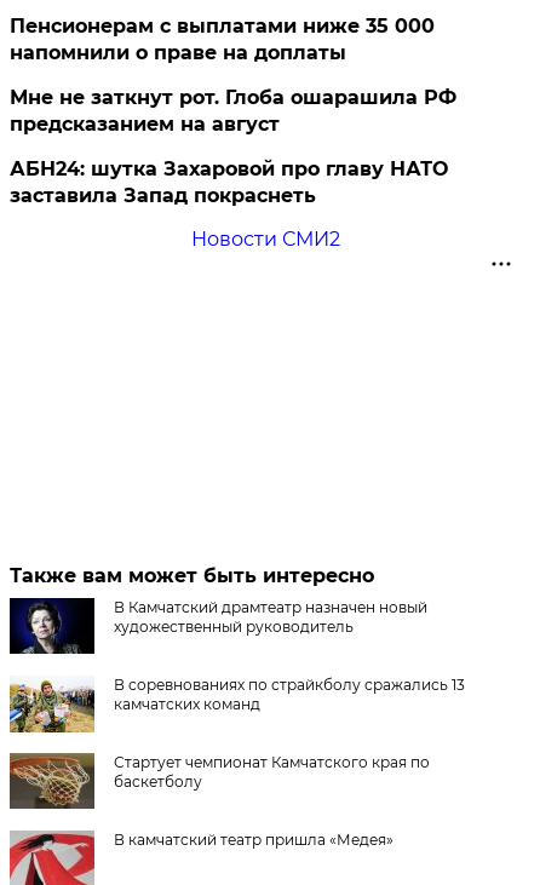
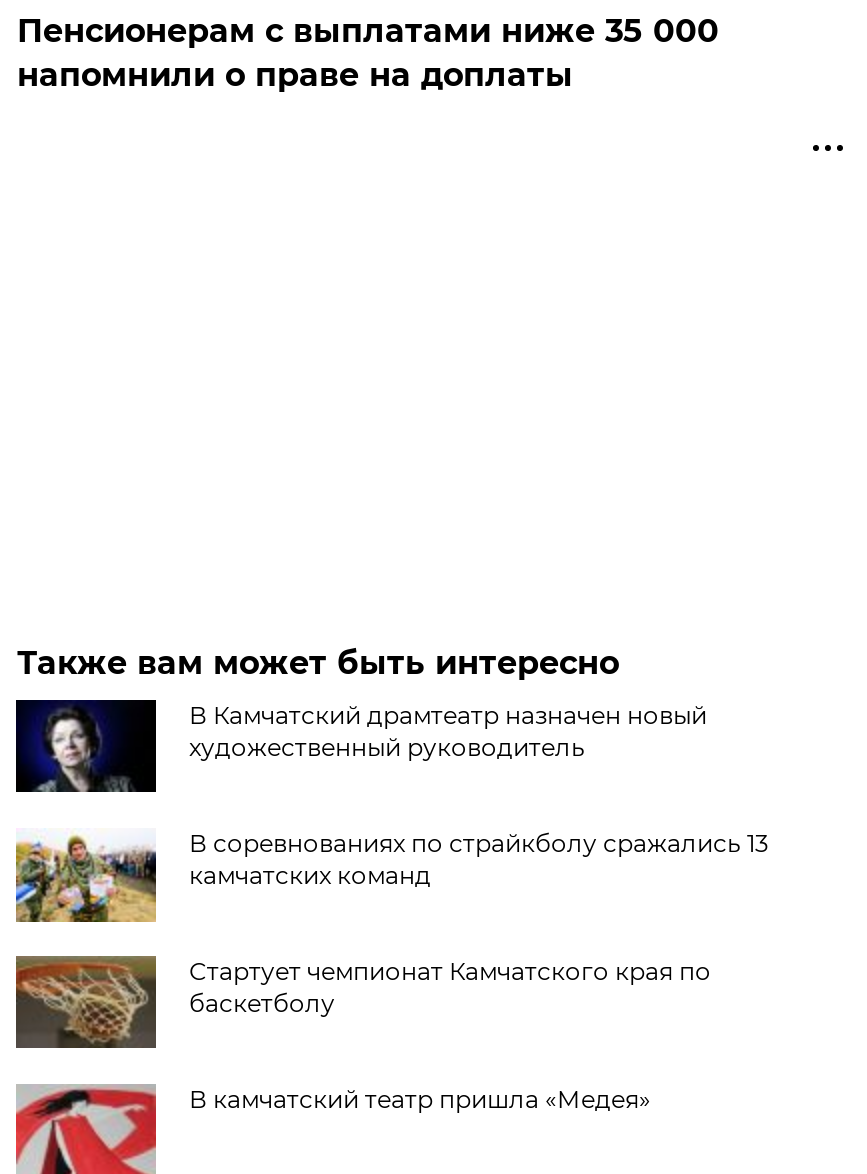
- Мне не заткнут рот. Глоба ошарашила РФ
- предсказанием на август
- АБН24: шутка Захаровой про главу НАТО
- заставила Запад покраснеть
- Новости СМИ2
